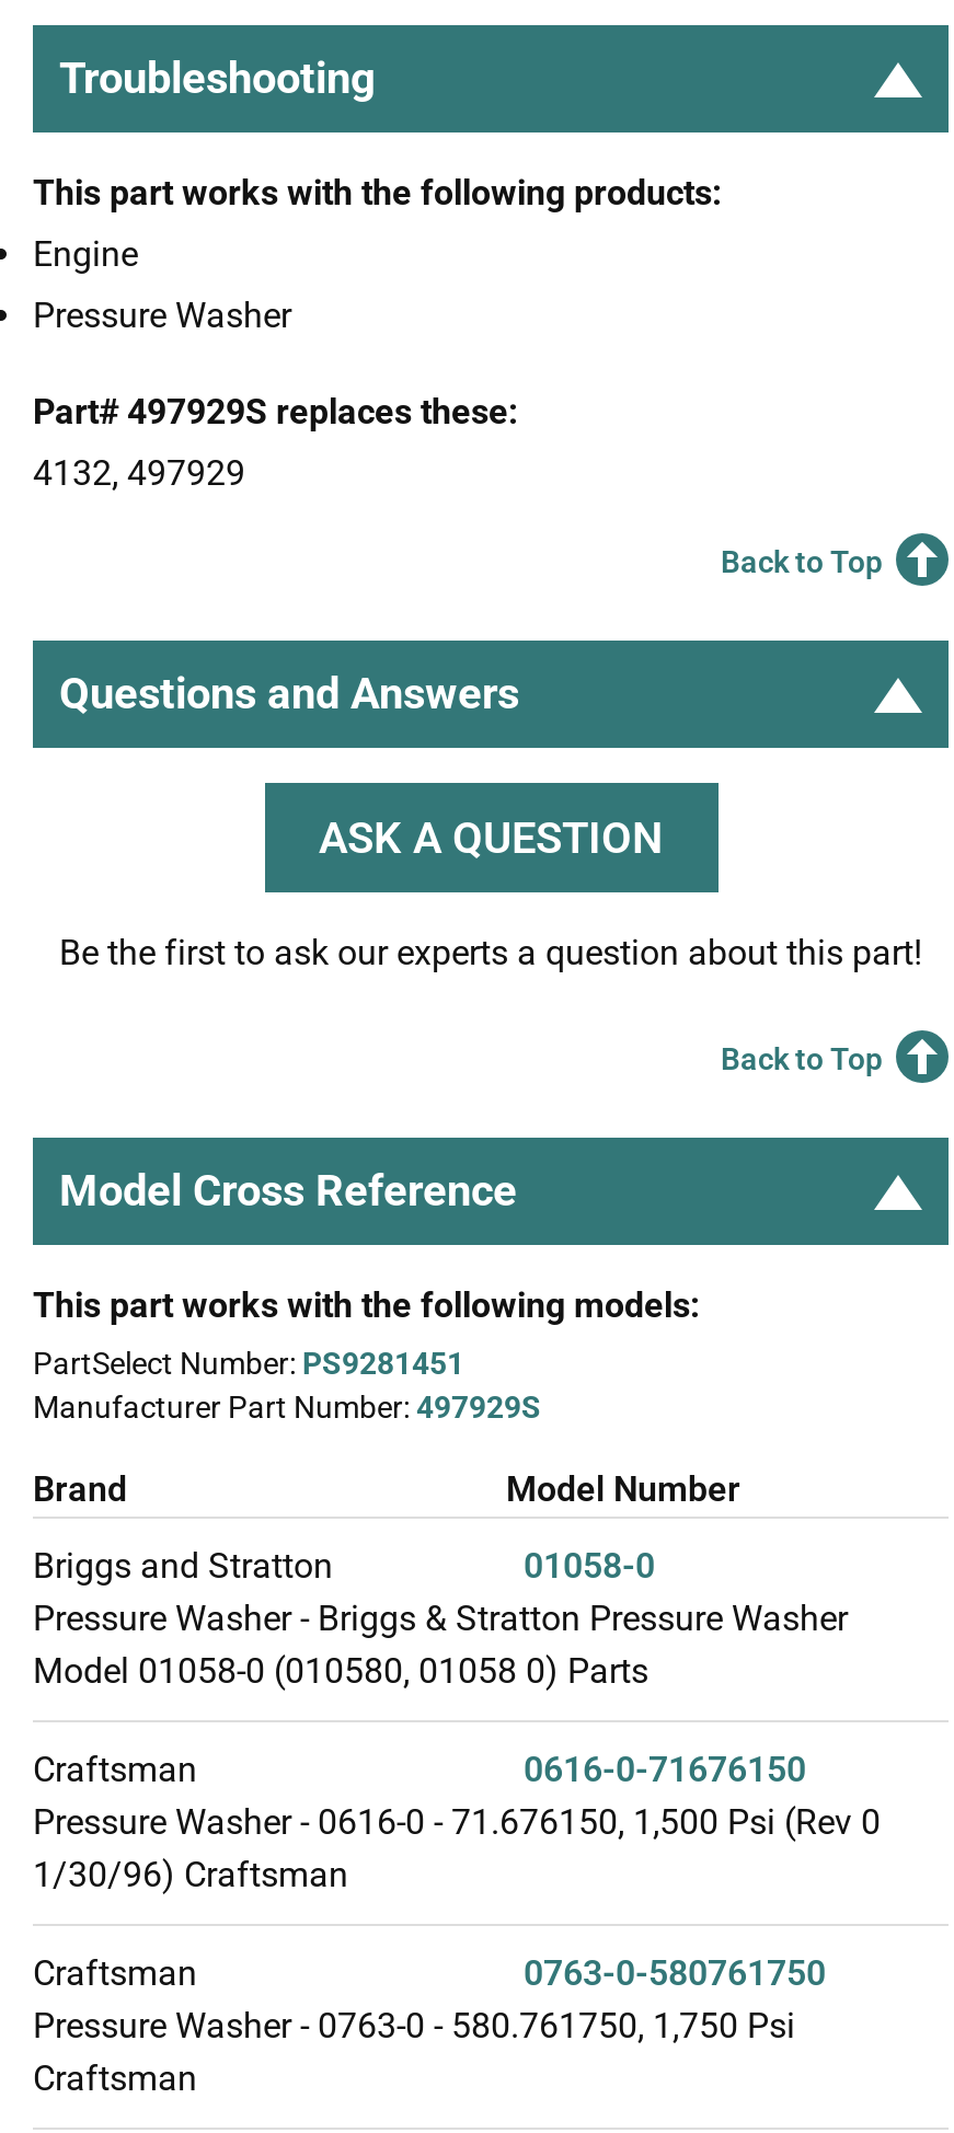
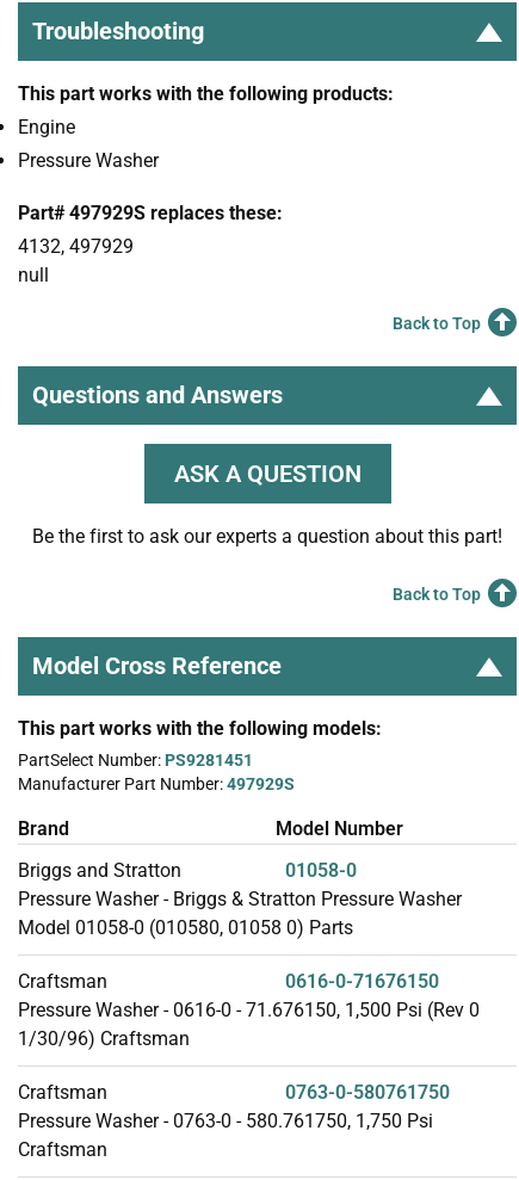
+ null
